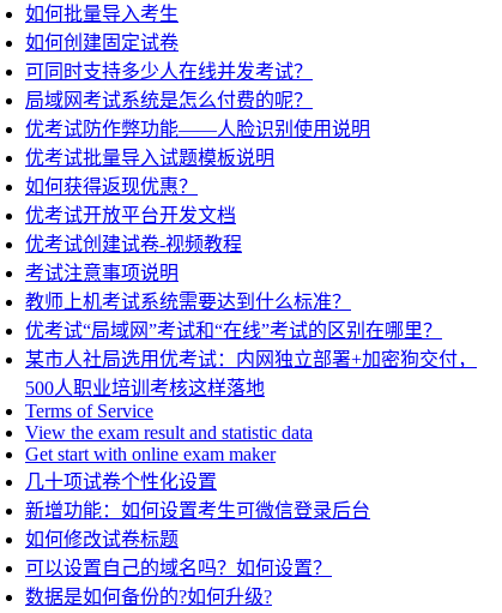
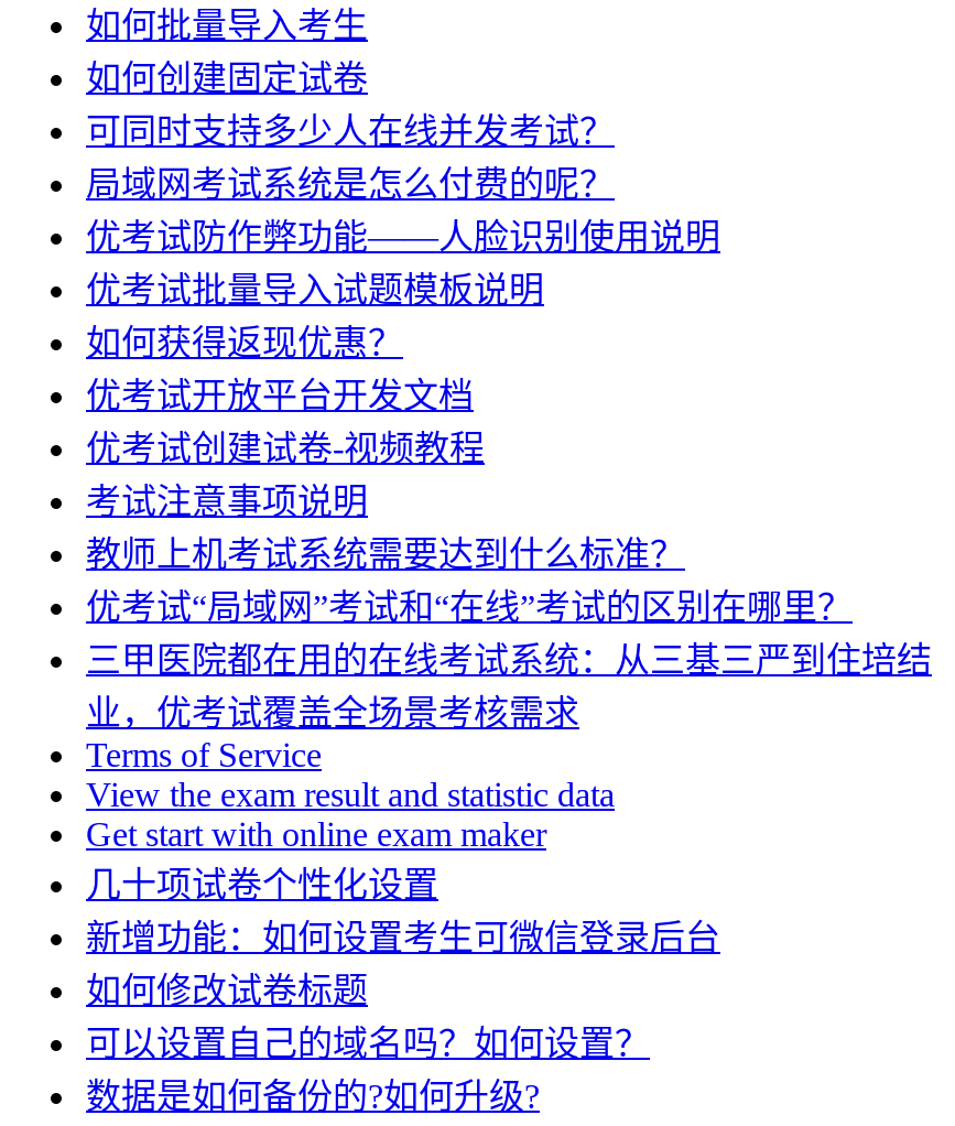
- 某市人社局选用优考试：内网独立部署+加密狗交付，
- 500人职业培训考核这样落地
+ 三甲医院都在用的在线考试系统：从三基三严到住培结
+ 业，优考试覆盖全场景考核需求
